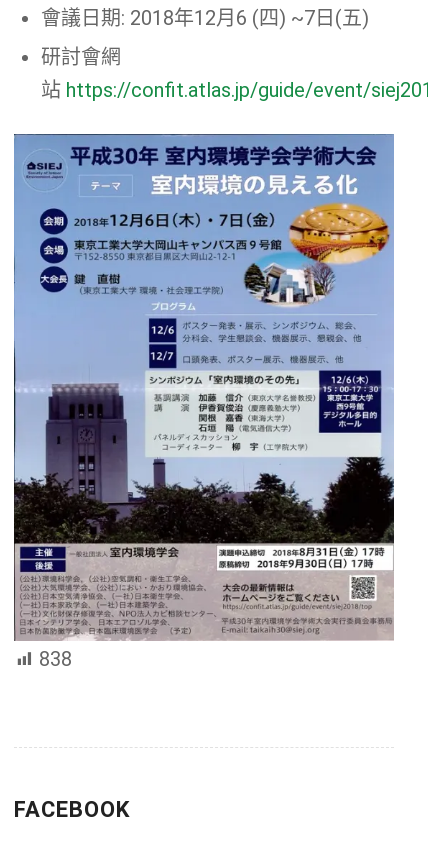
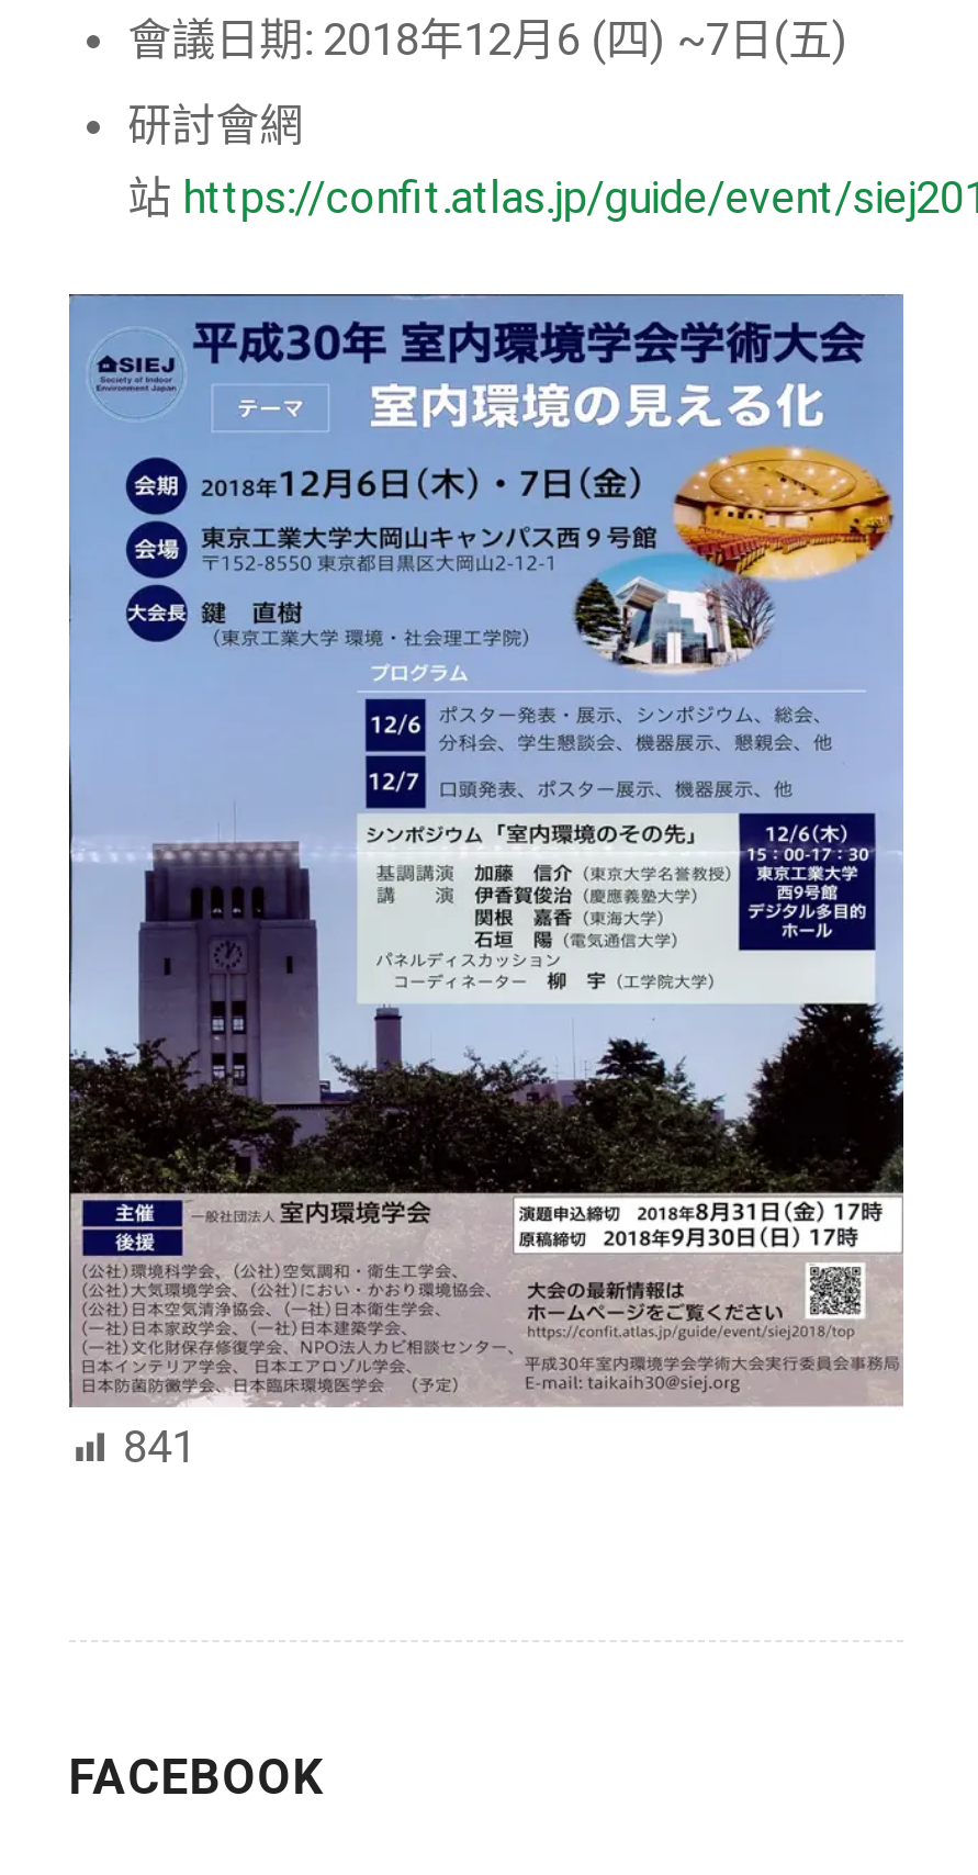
- 838
+ 841
